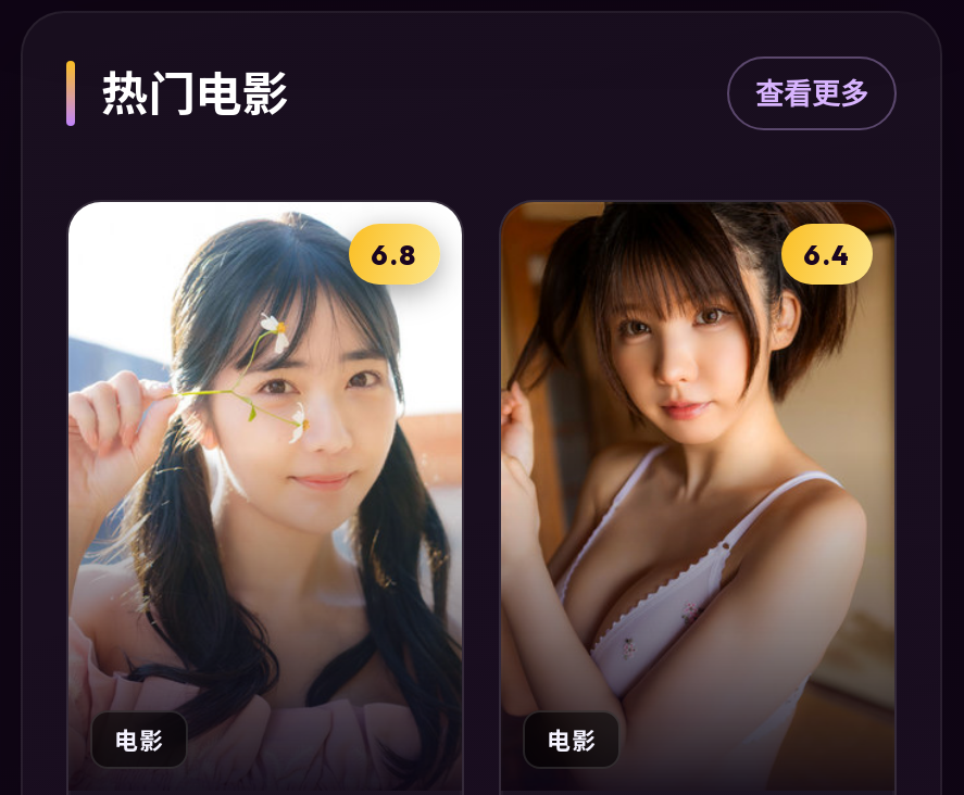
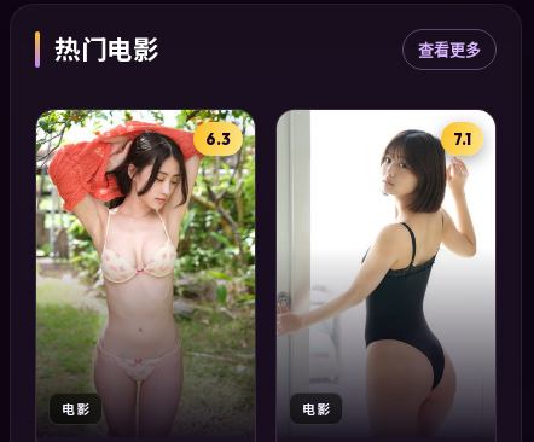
- [image]
- 6.8
+ [image]
+ 6.3

- [image]
- 6.4
+ [image]
+ 7.1
